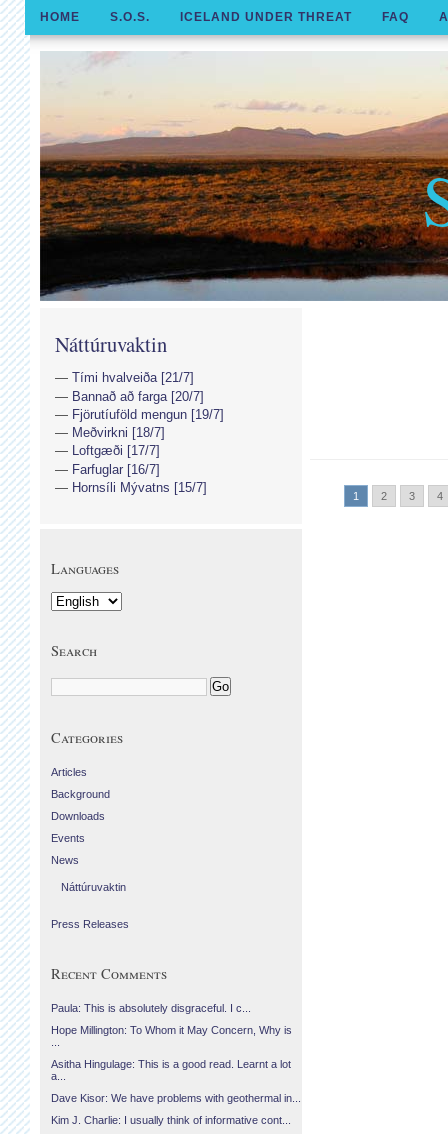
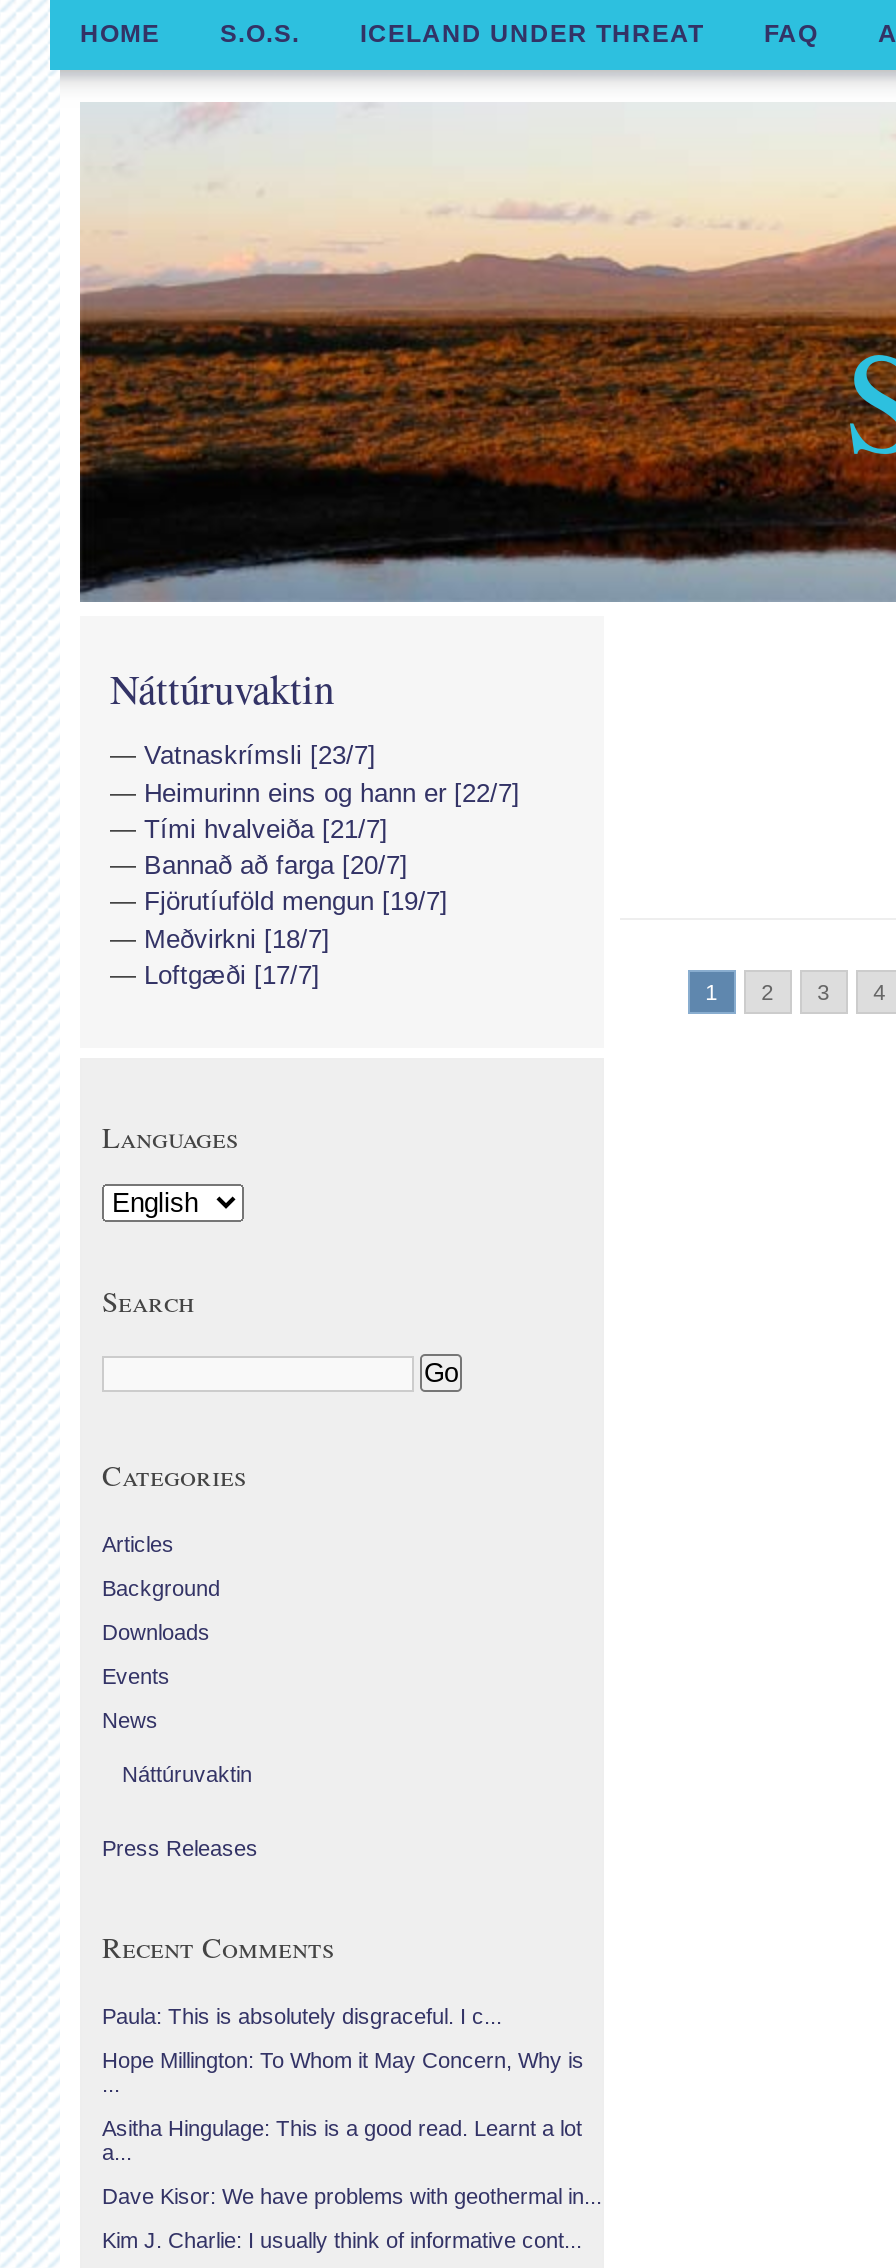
+ Vatnaskrímsli [23/7]
+ Heimurinn eins og hann er [22/7]

moved down: Tími hvalveiða [21/7] | Bannað að farga [20/7] | Fjörutíuföld mengun [19/7] | Meðvirkni [18/7] | Loftgæði [17/7]

- Farfuglar [16/7]
- Hornsíli Mývatns [15/7]
